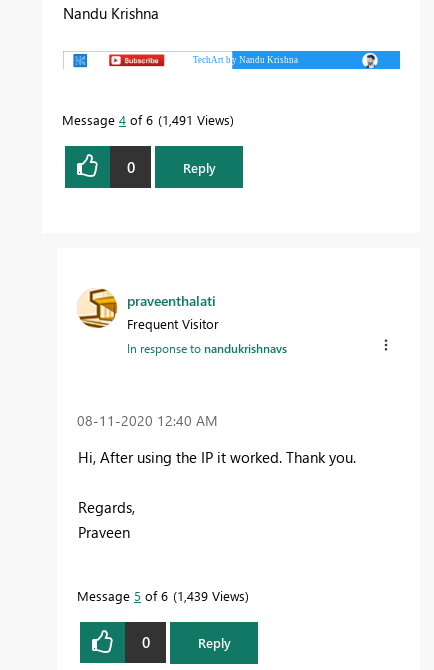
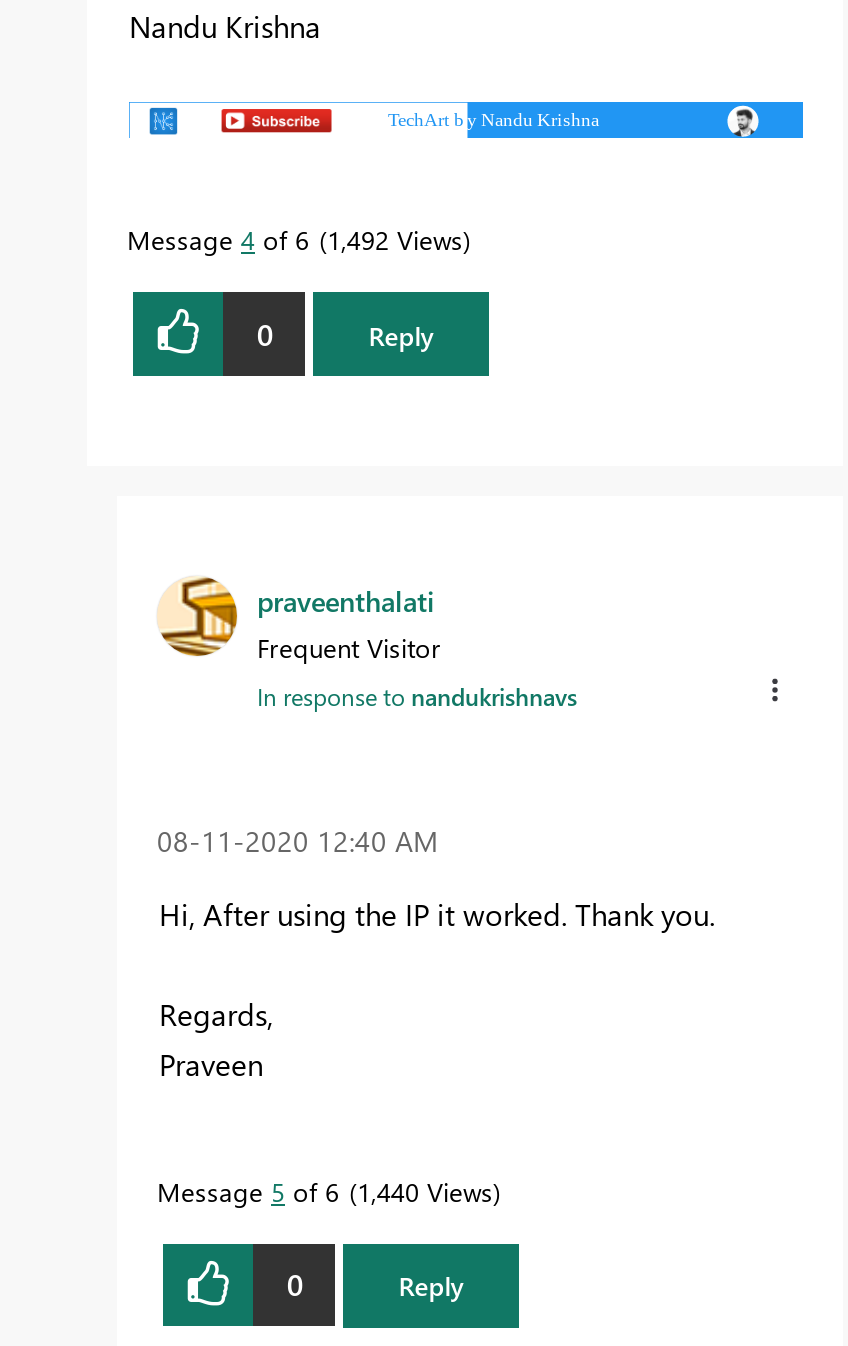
- Message 4 of 6 1,491 Views
+ Message 4 of 6 1,492 Views

- Message 5 of 6 1,439 Views
+ Message 5 of 6 1,440 Views
